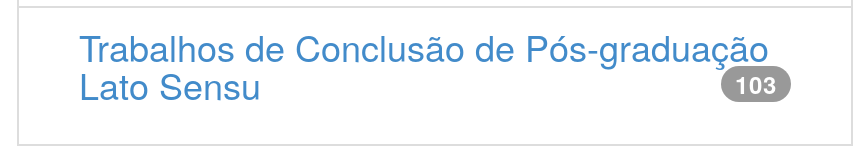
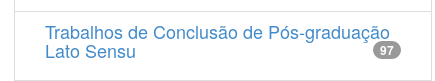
- 103
+ 97
